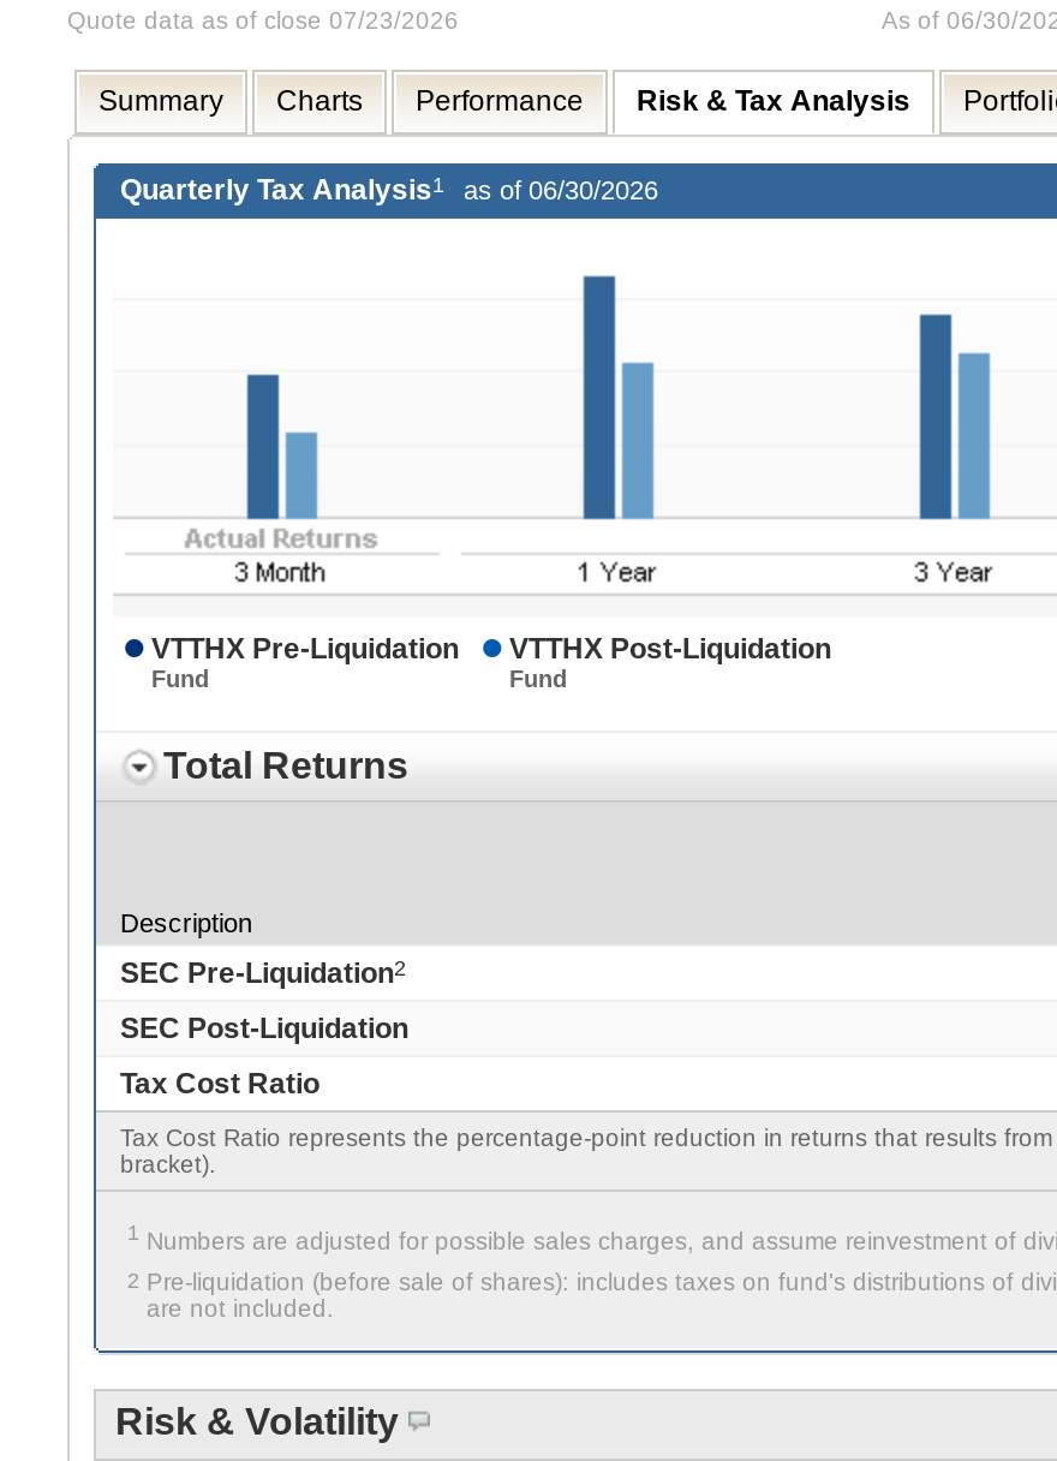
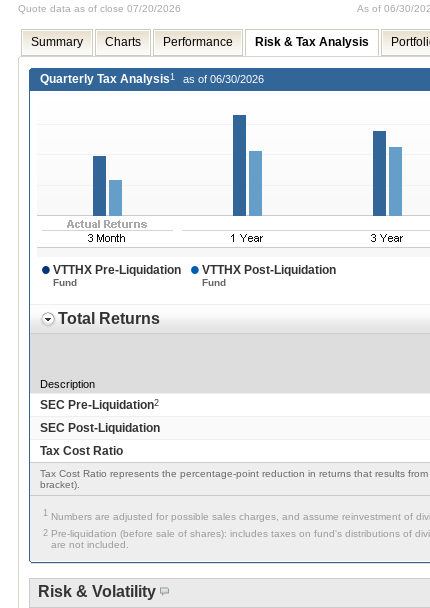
- Quote data as of close 07/23/2026
+ Quote data as of close 07/20/2026
